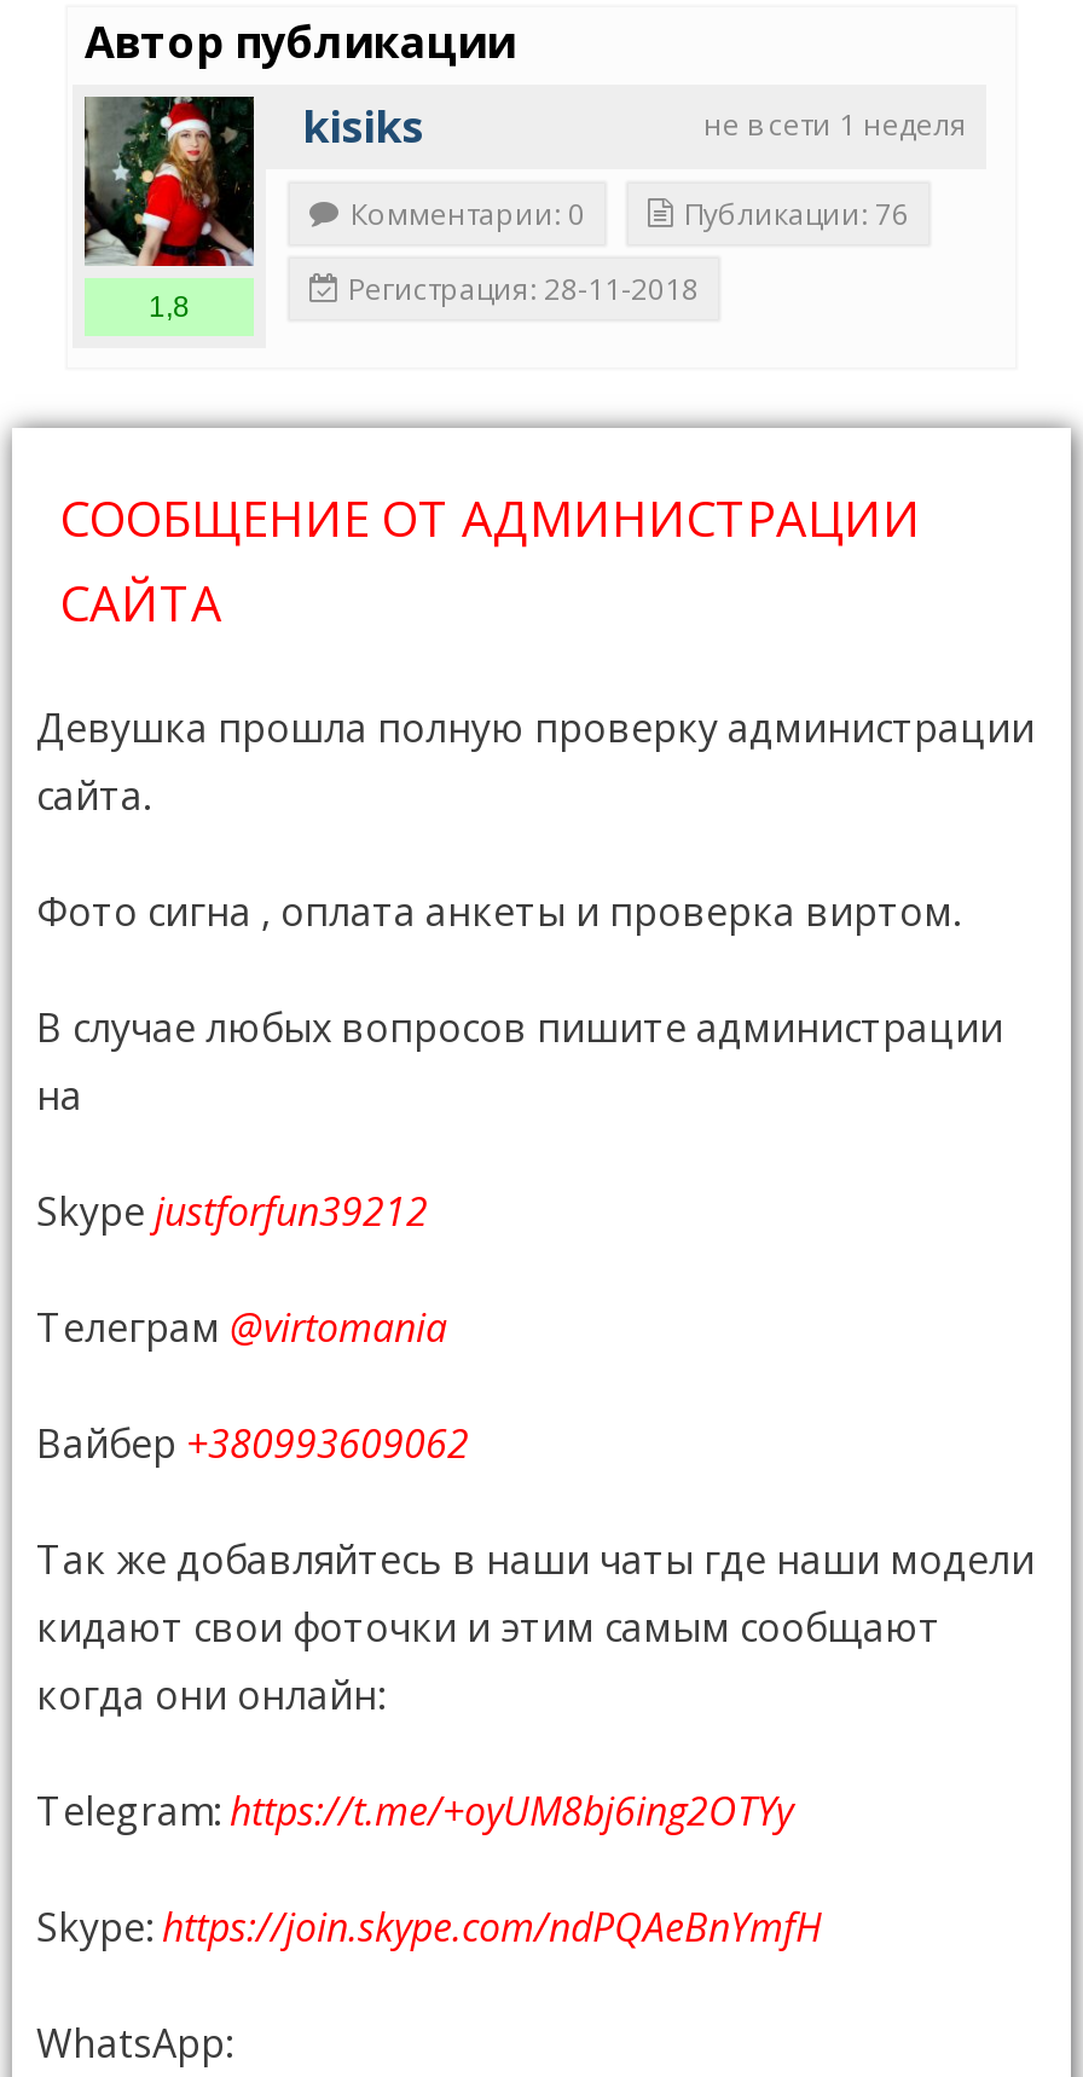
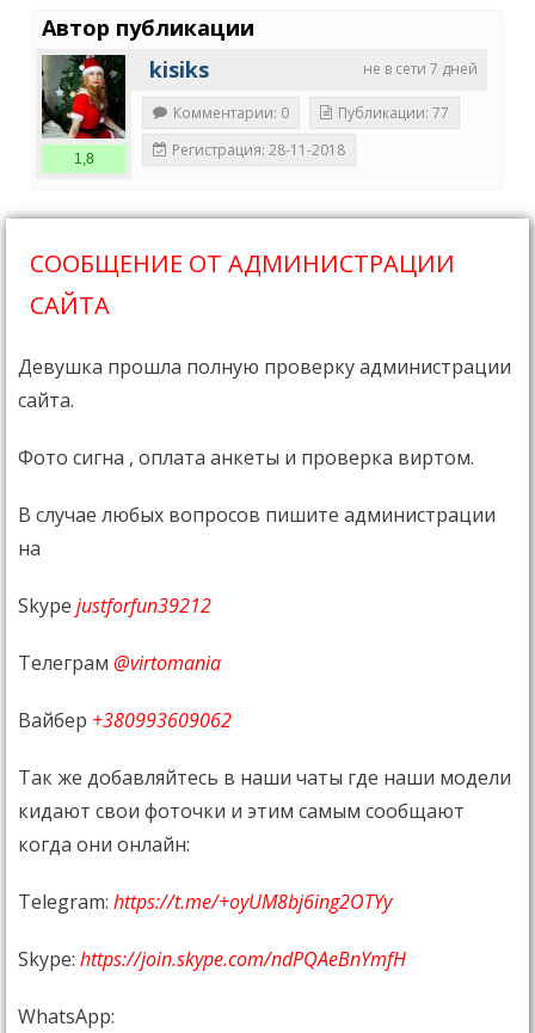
- не в сети 1 неделя
+ не в сети 7 дней

- Публикации: 76
+ Публикации: 77
